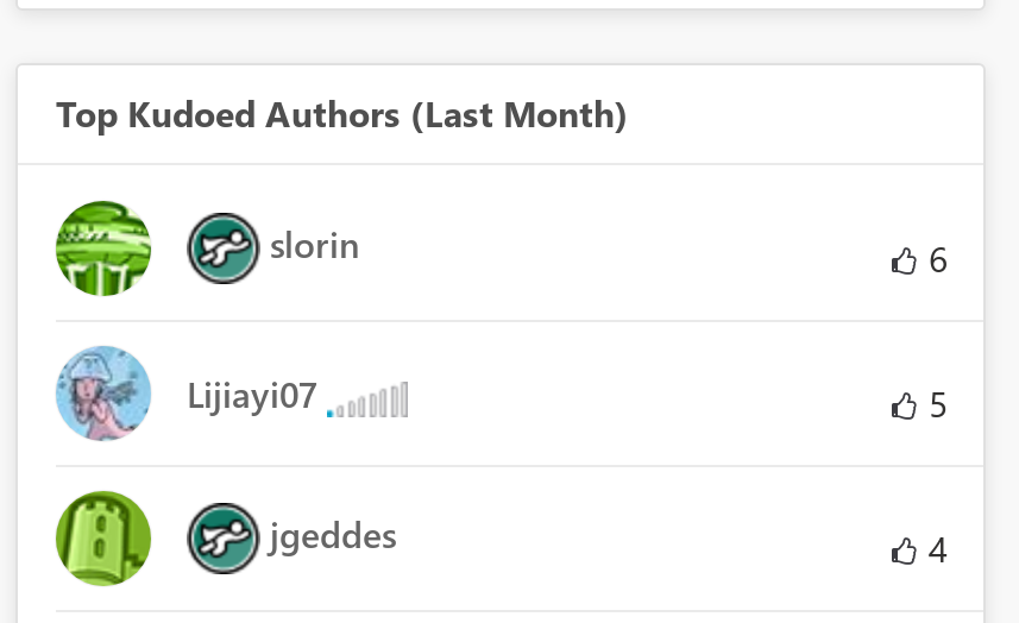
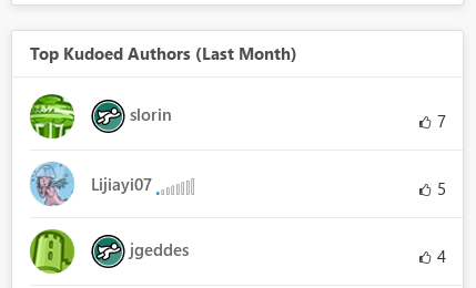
- 6
+ 7
